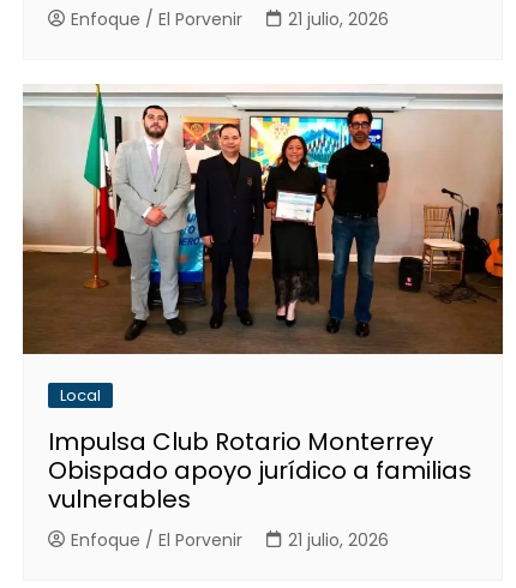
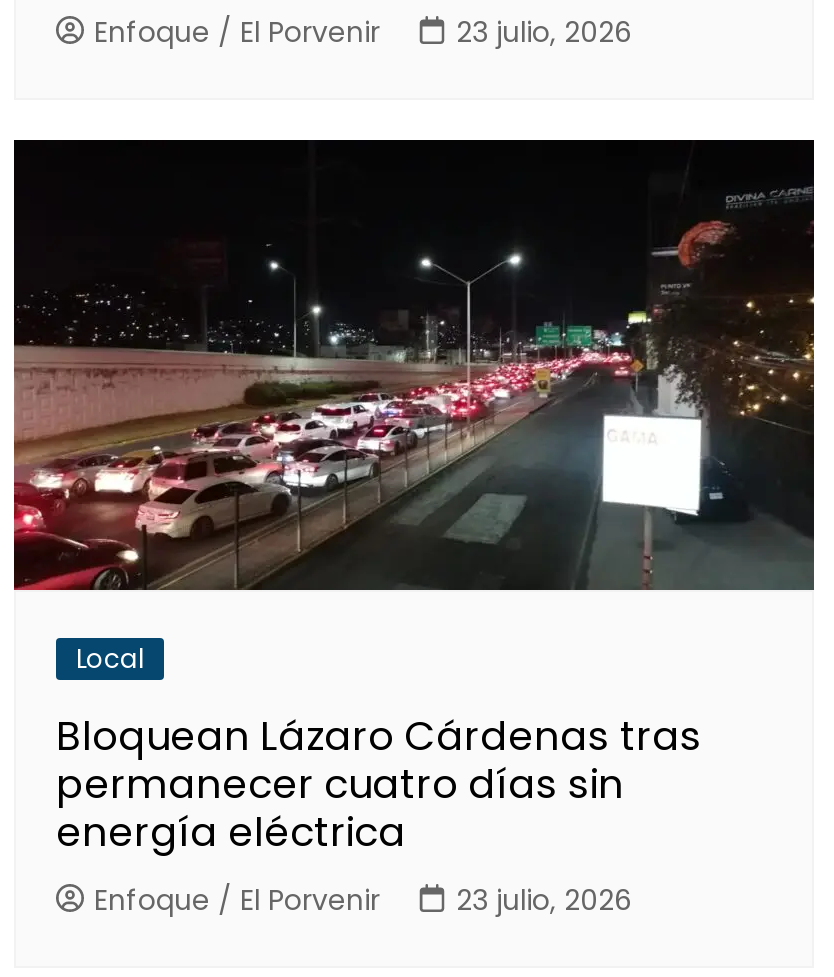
- Enfoque / El Porvenir 21 julio, 2026
+ Enfoque / El Porvenir 23 julio, 2026

- [image]
+ [image]

- Impulsa Club Rotario Monterrey
- Obispado apoyo jurídico a familias
- vulnerables
+ Bloquean Lázaro Cárdenas tras
+ permanecer cuatro días sin
+ energía eléctrica

- Enfoque / El Porvenir 21 julio, 2026
+ Enfoque / El Porvenir 23 julio, 2026
